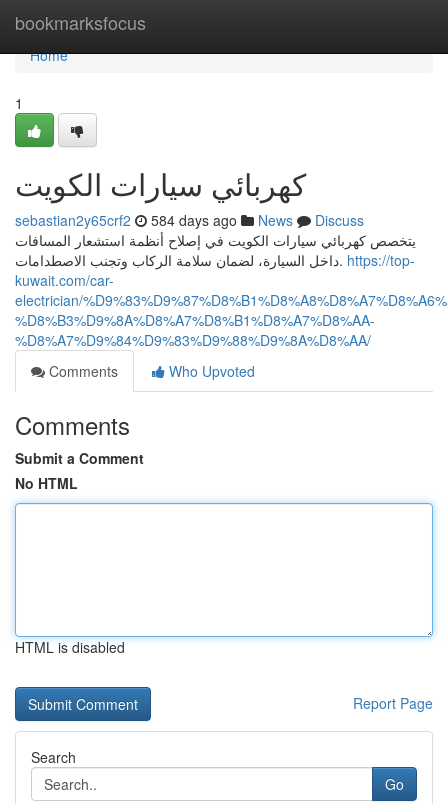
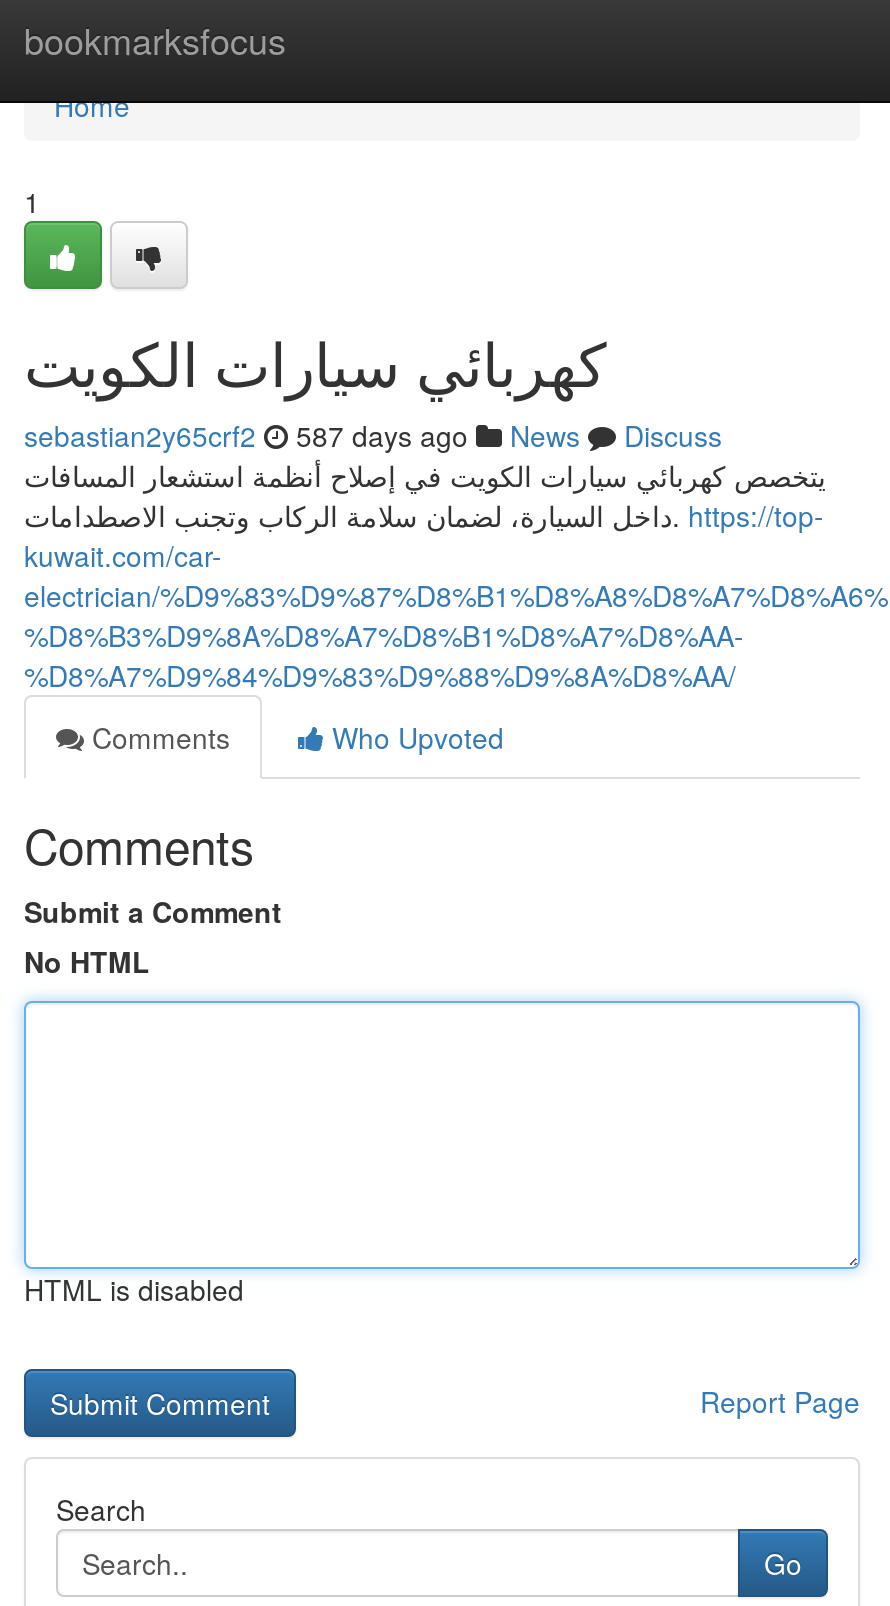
- sebastian2y65crf2 584 days ago News Discuss
+ sebastian2y65crf2 587 days ago News Discuss
